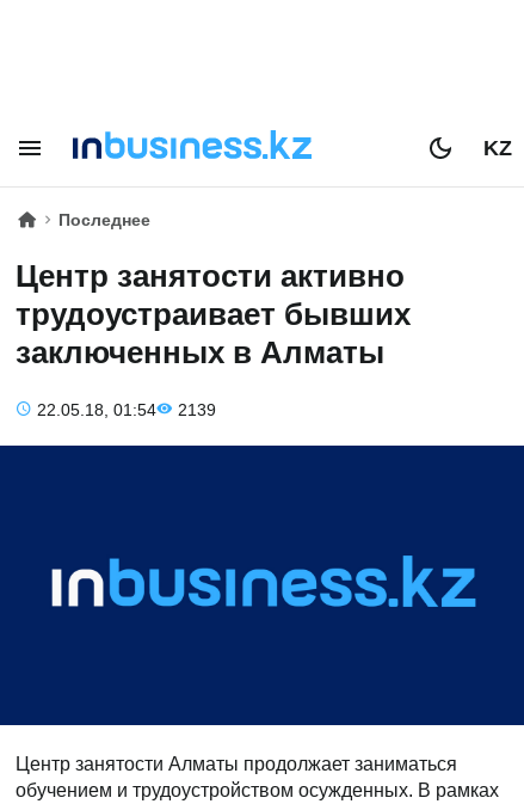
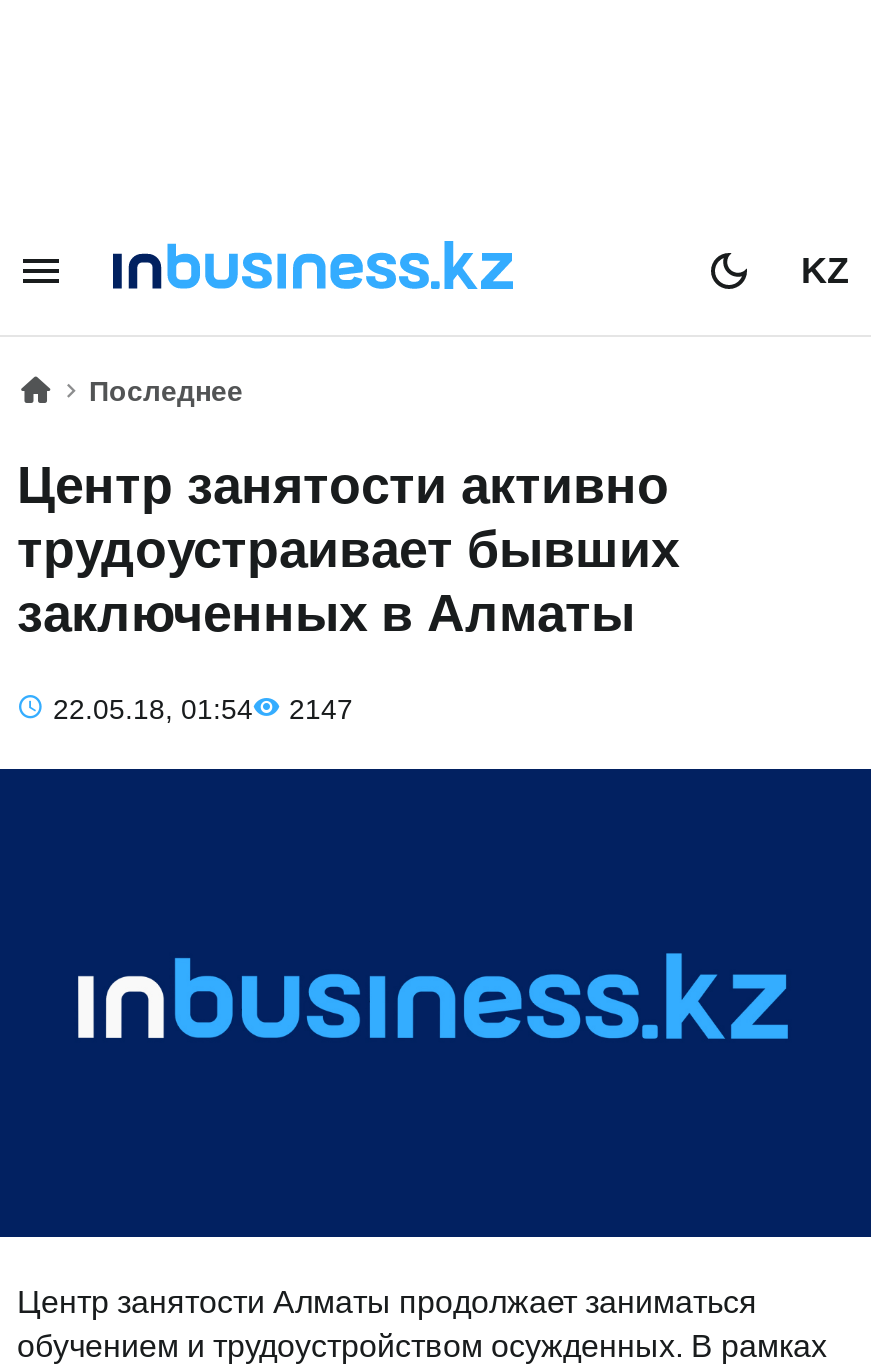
- 22.05.18, 01:54 2139
+ 22.05.18, 01:54 2147
